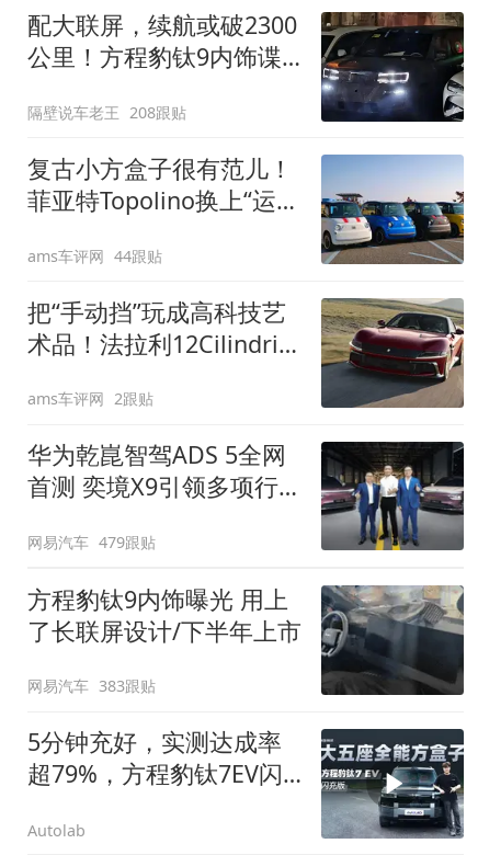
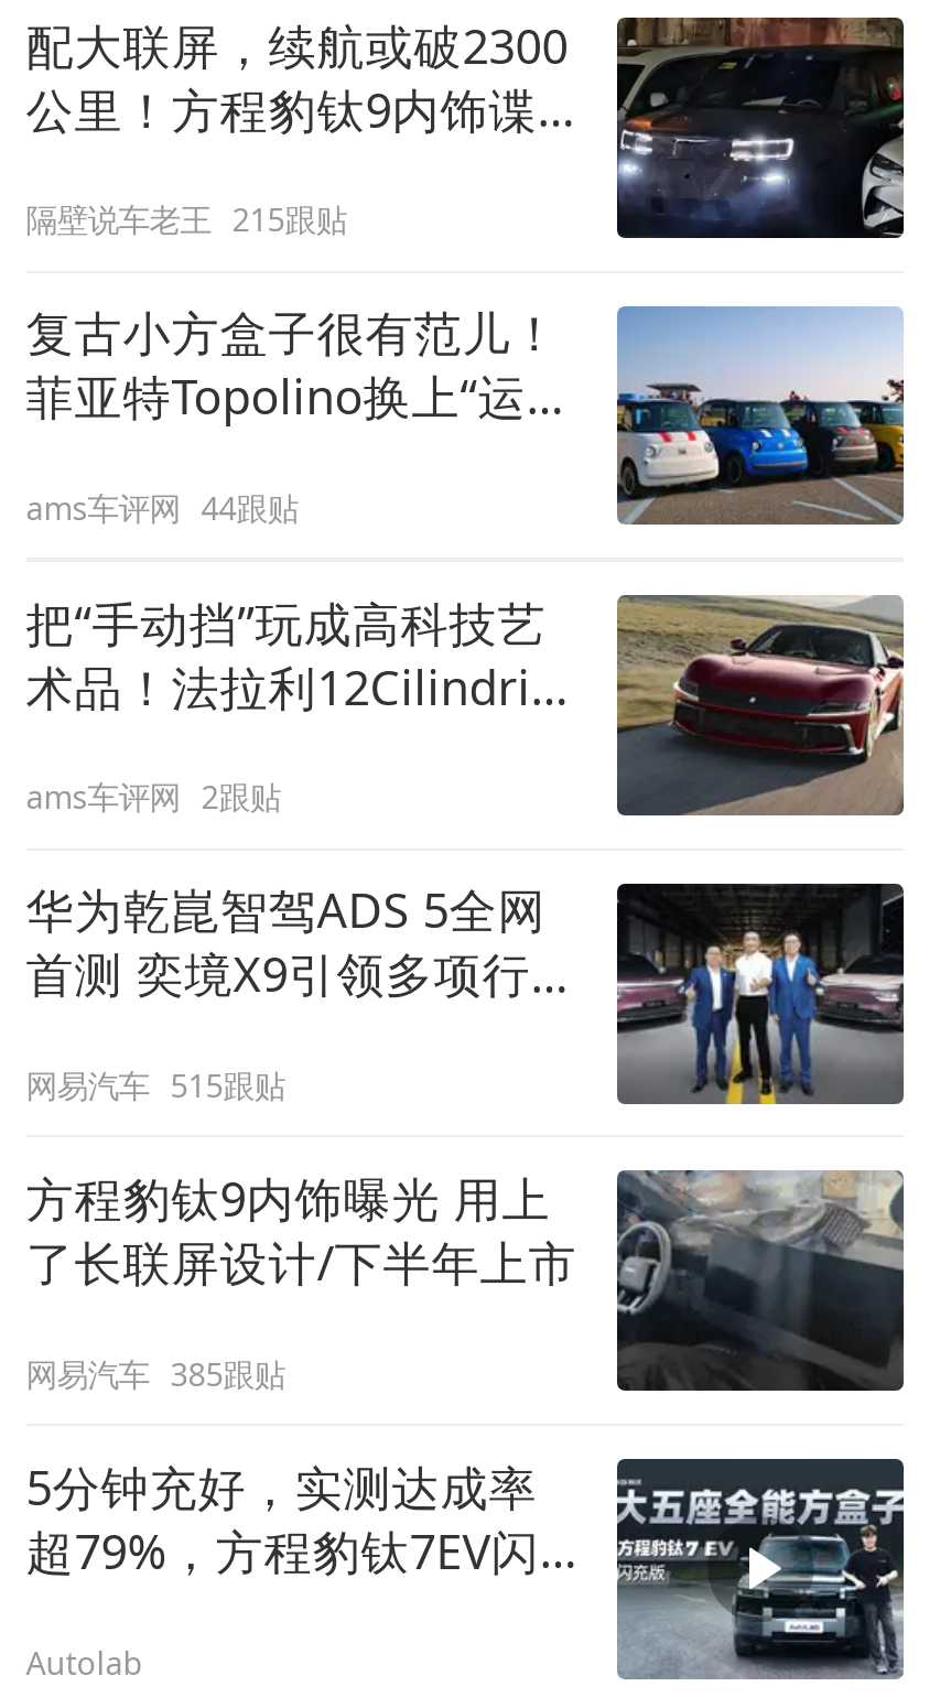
- 隔壁说车老王 208跟贴
+ 隔壁说车老王 215跟贴

- 网易汽车 479跟贴
+ 网易汽车 515跟贴

- 网易汽车 383跟贴
+ 网易汽车 385跟贴
